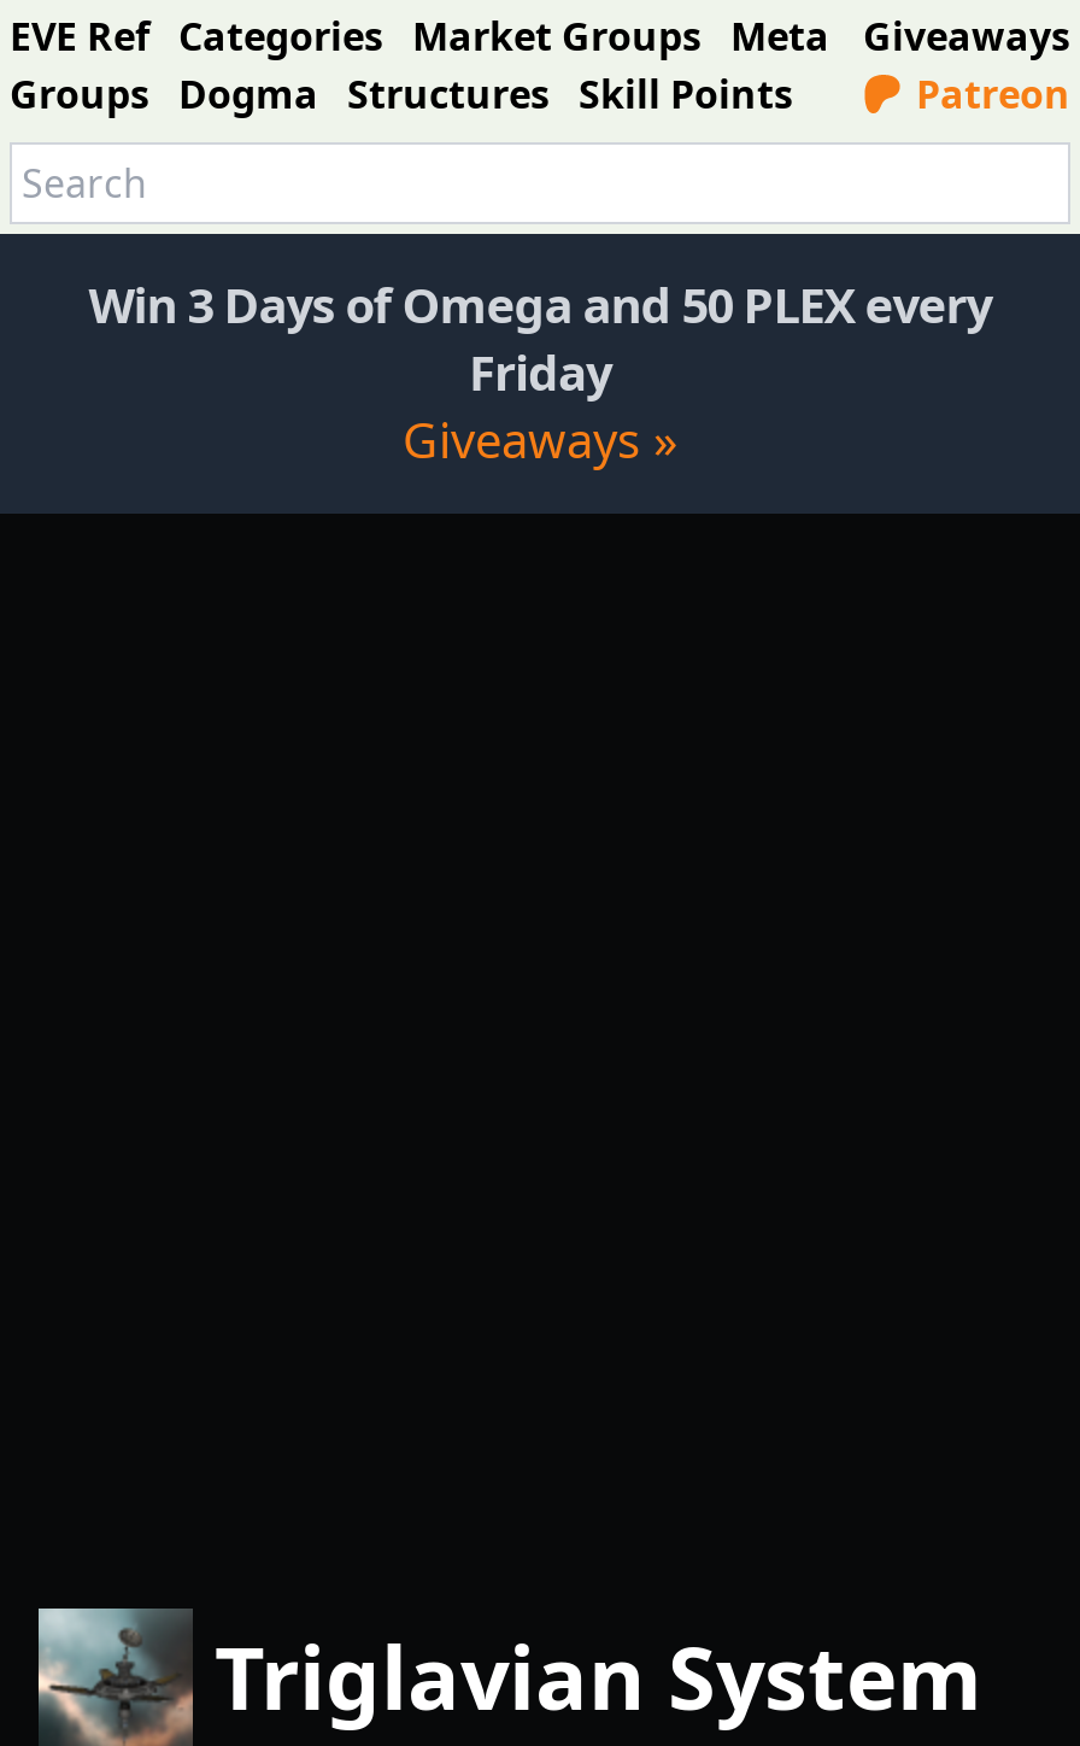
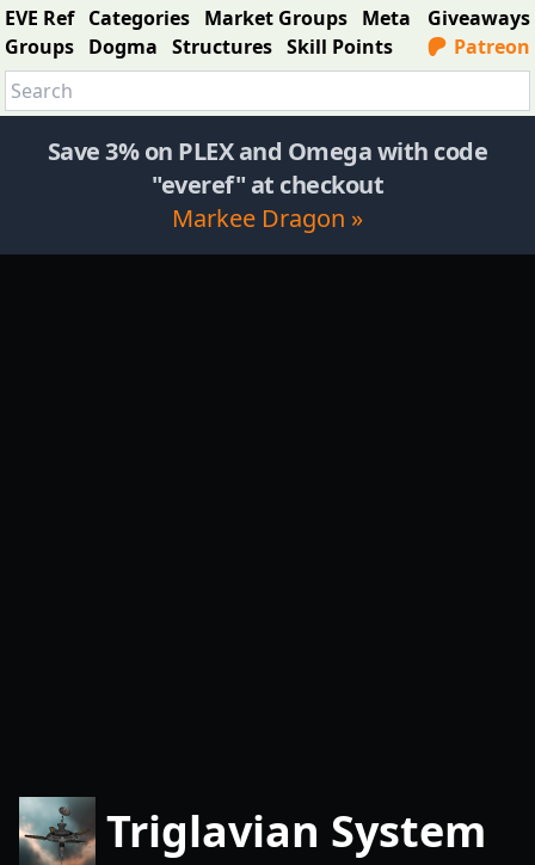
- Win 3 Days of Omega and 50 PLEX every
- Friday
- Giveaways »
+ Save 3% on PLEX and Omega with code
+ "everef" at checkout
+ Markee Dragon »
